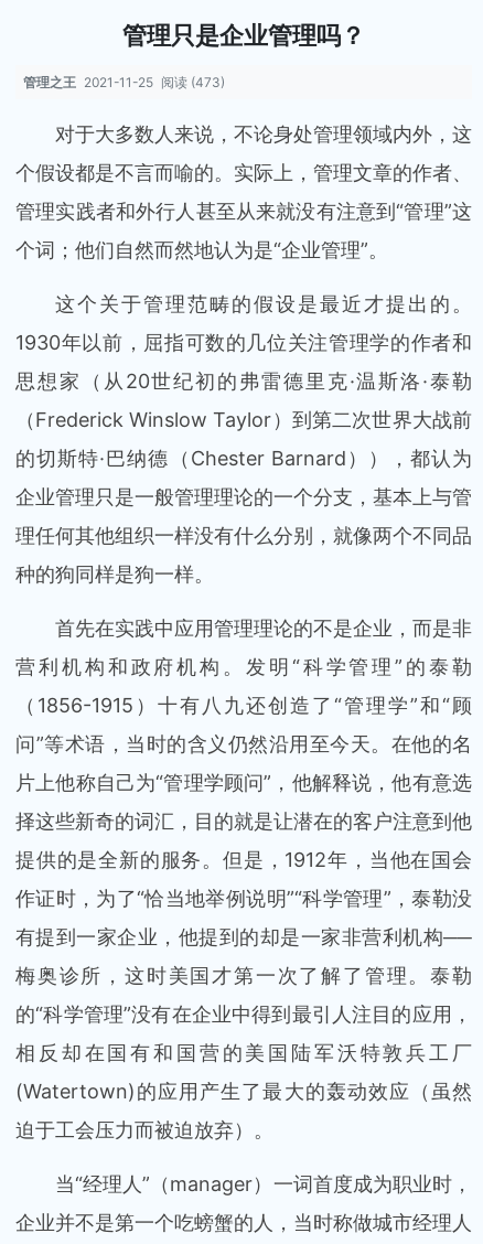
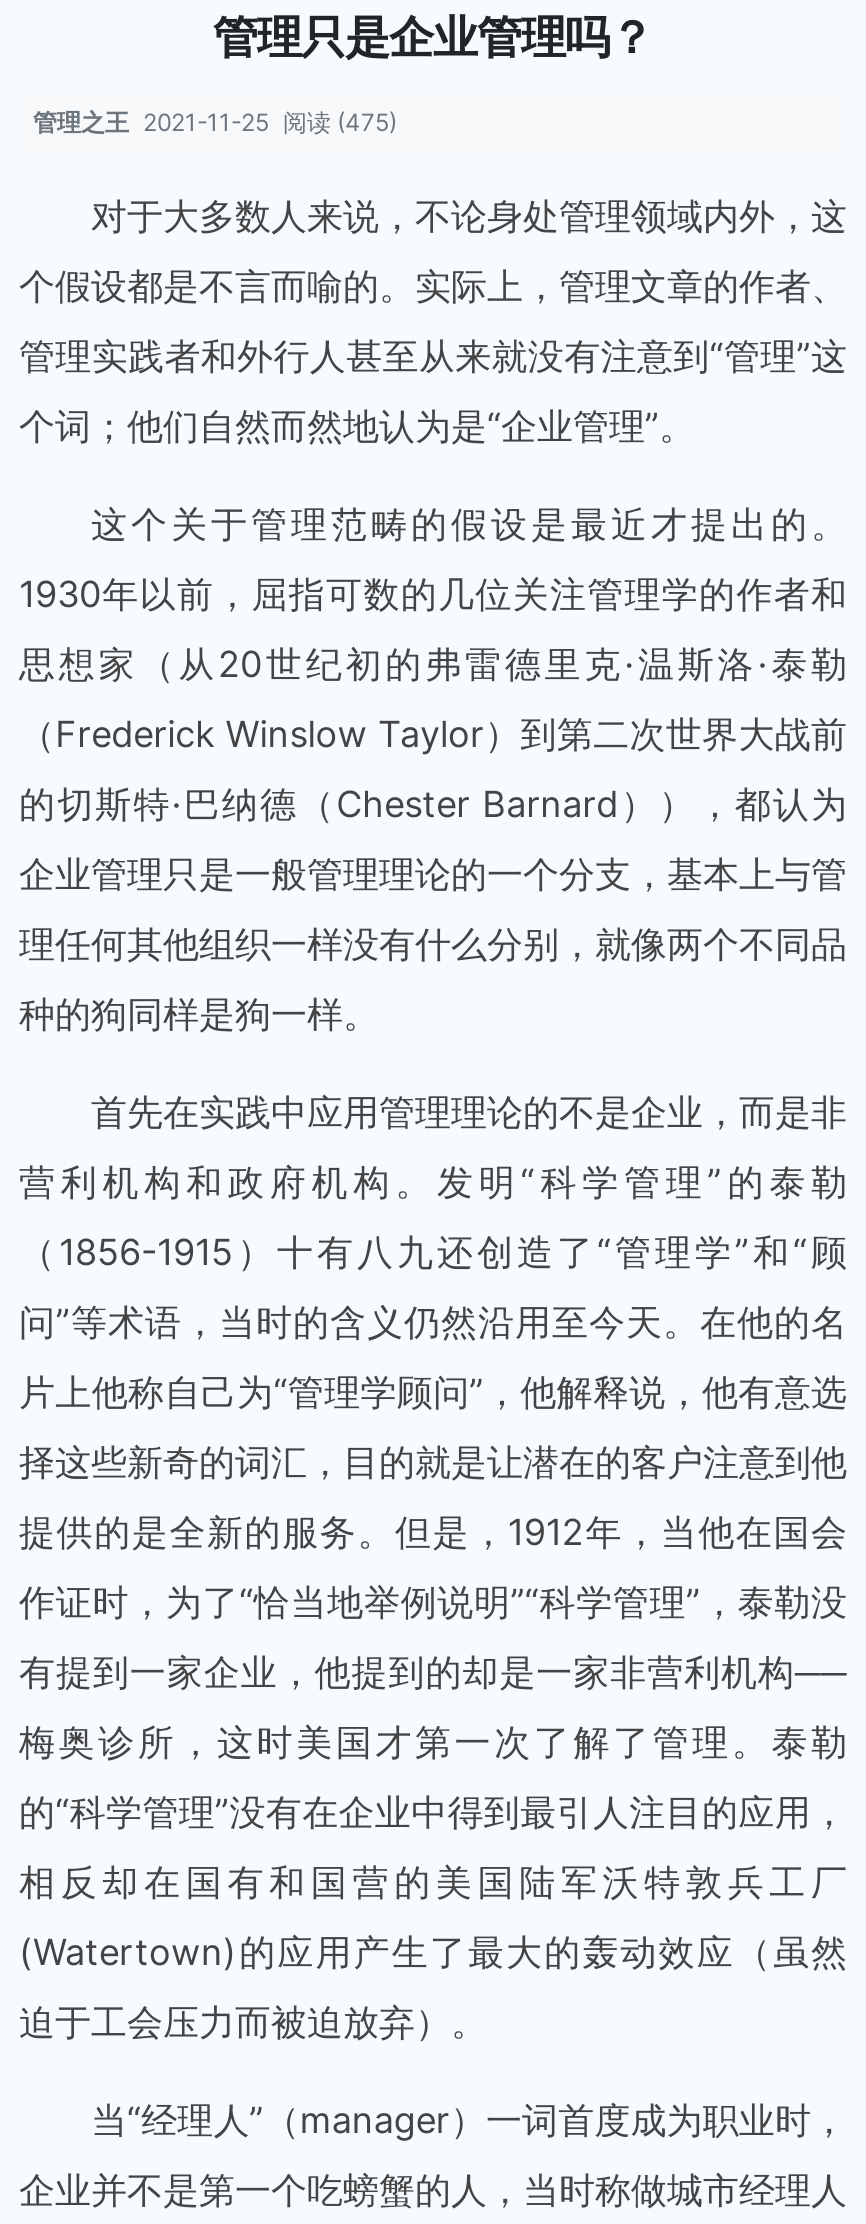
- 管理之王 2021-11-25 阅读 (473)
+ 管理之王 2021-11-25 阅读 (475)
